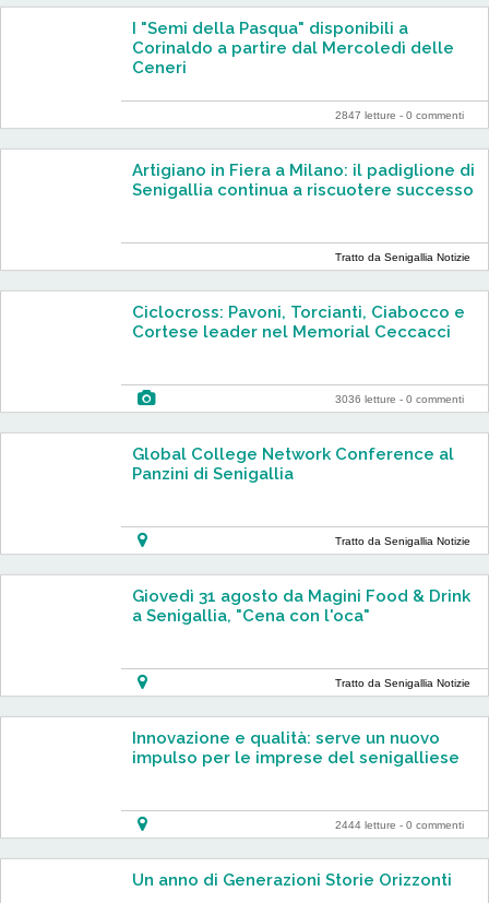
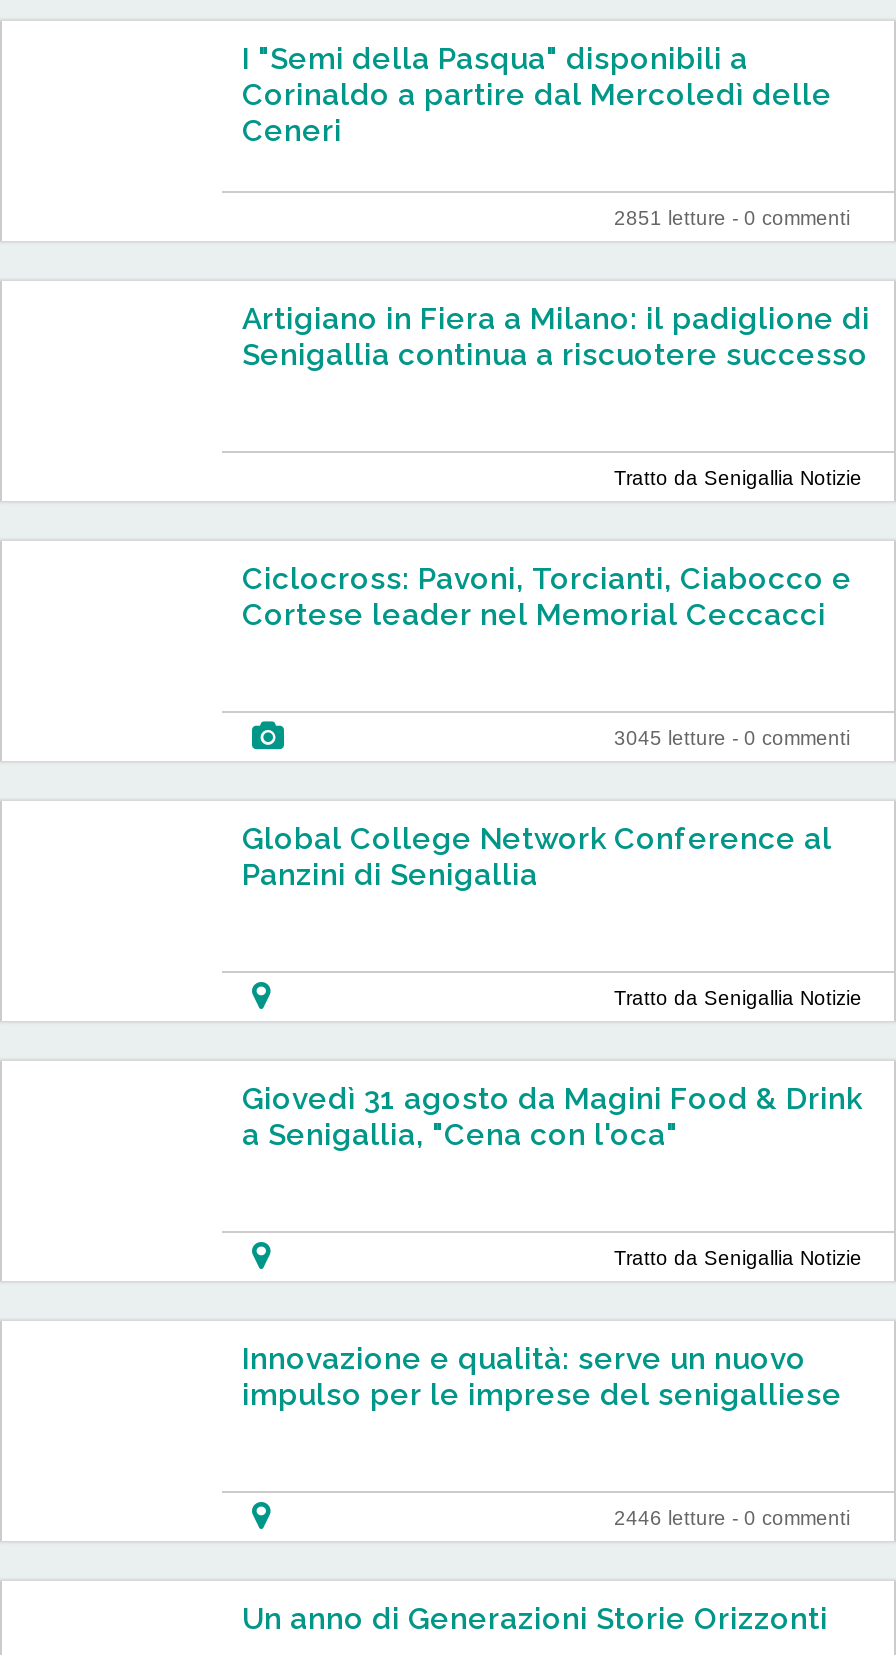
- 2847 letture - 0 commenti
+ 2851 letture - 0 commenti

- 3036 letture - 0 commenti
+ 3045 letture - 0 commenti

- 2444 letture - 0 commenti
+ 2446 letture - 0 commenti
